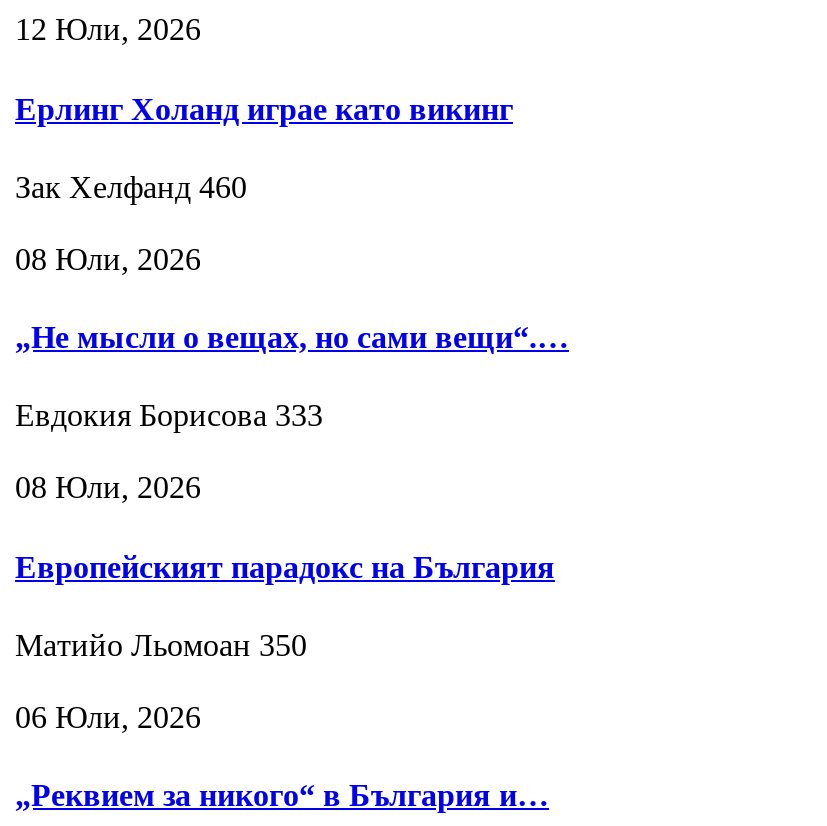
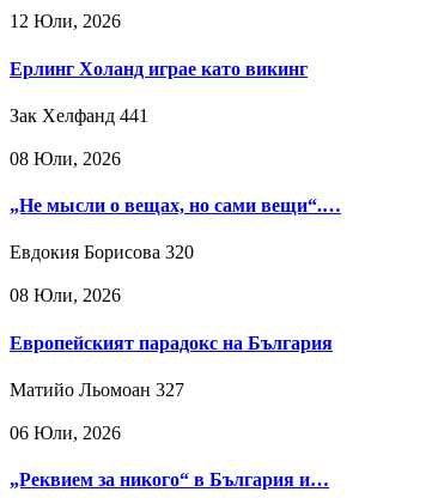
- Зак Хелфанд 460
+ Зак Хелфанд 441

- Евдокия Борисова 333
+ Евдокия Борисова 320

- Матийо Льомоан 350
+ Матийо Льомоан 327
